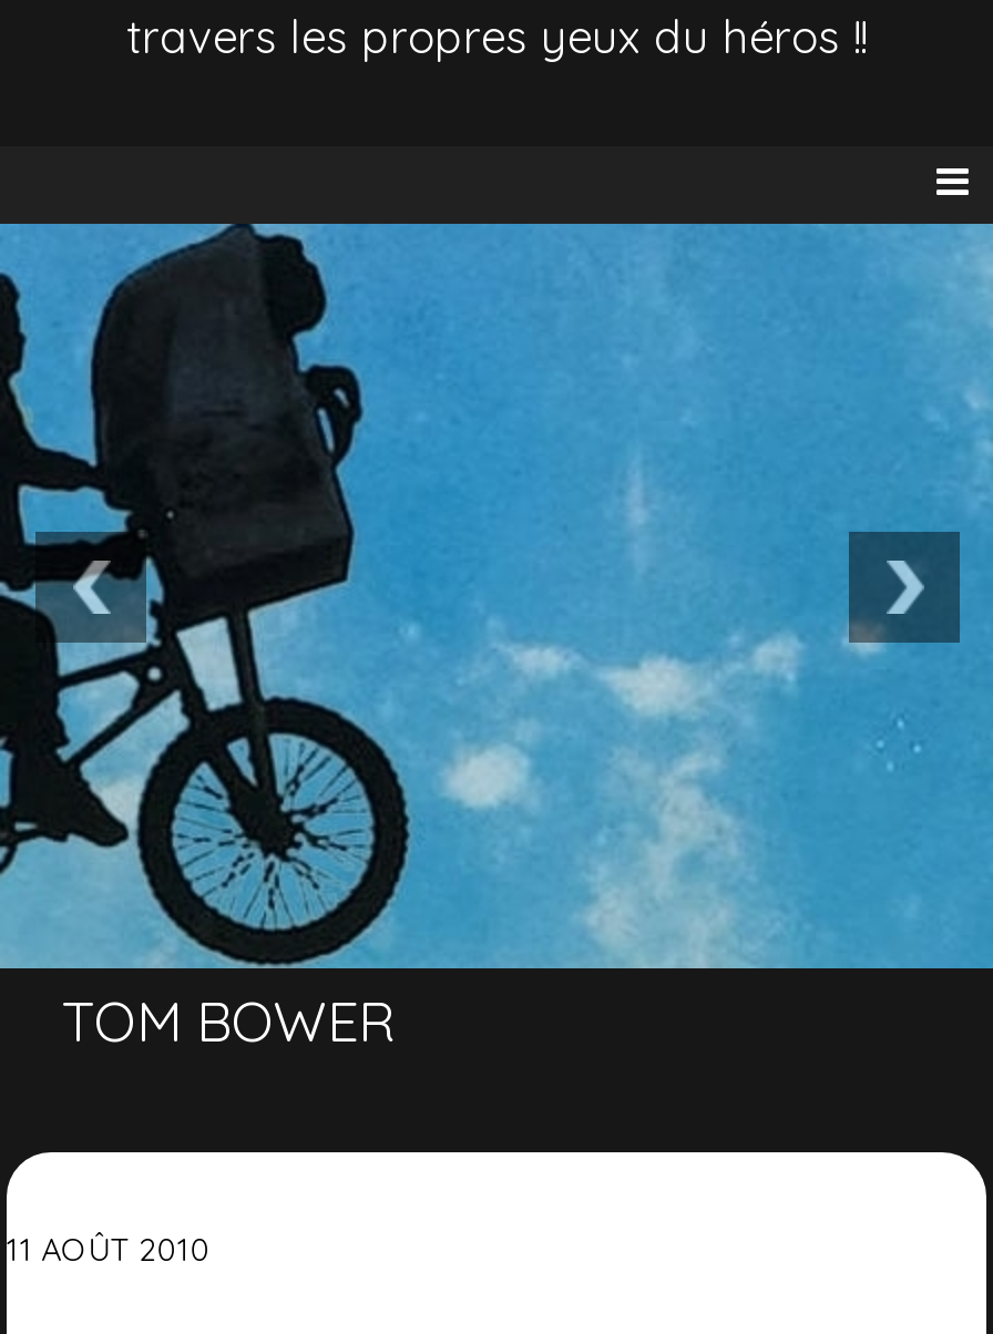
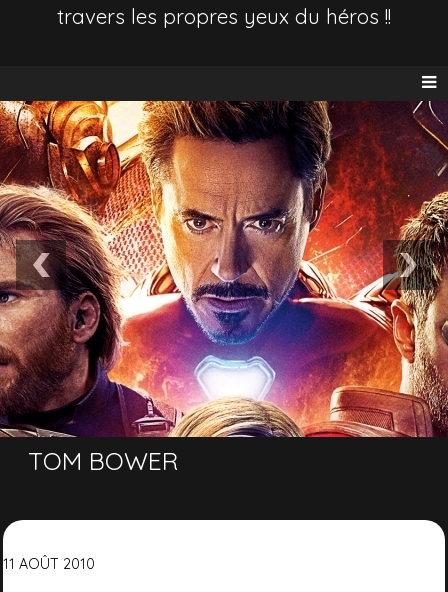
- [image]
+ [image]
